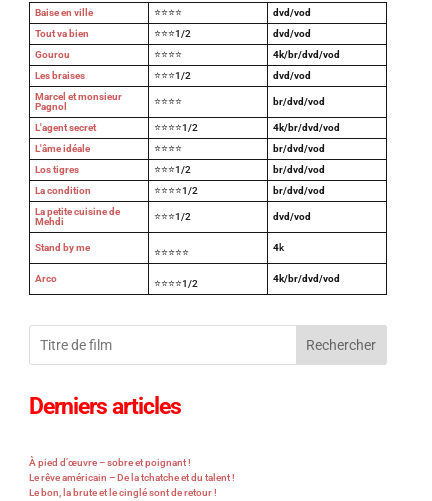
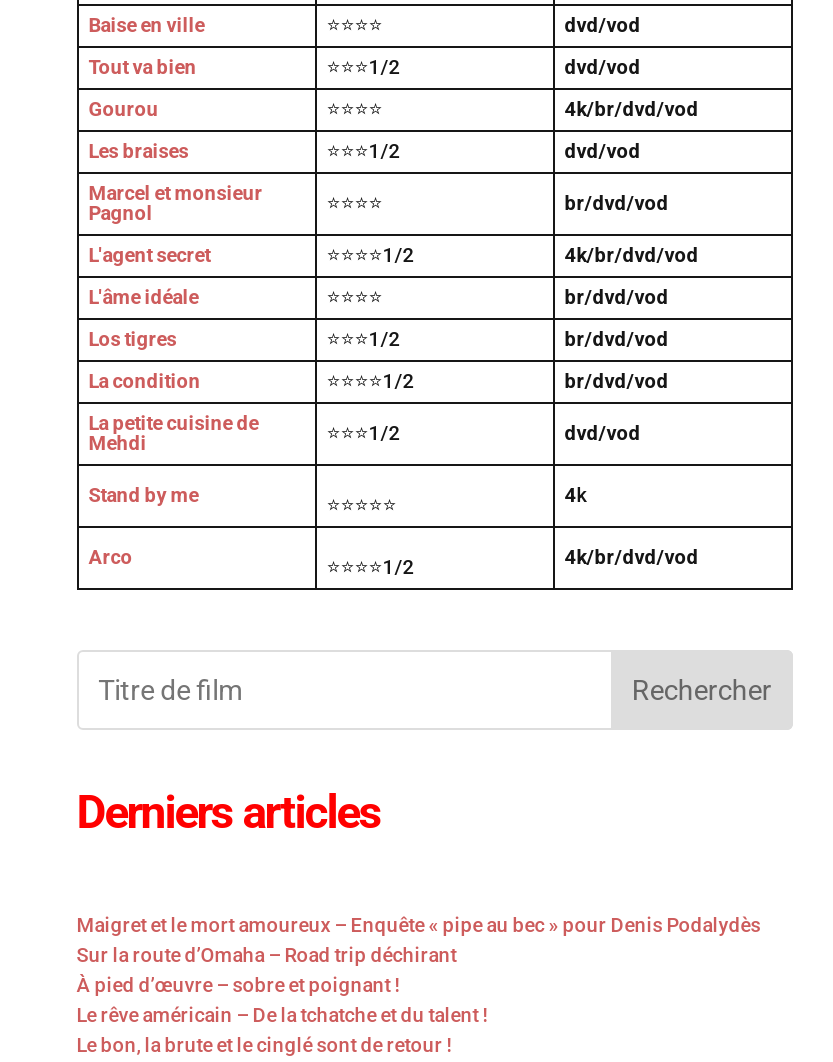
+ Maigret et le mort amoureux – Enquête « pipe au bec » pour Denis Podalydès
+ Sur la route d’Omaha – Road trip déchirant
